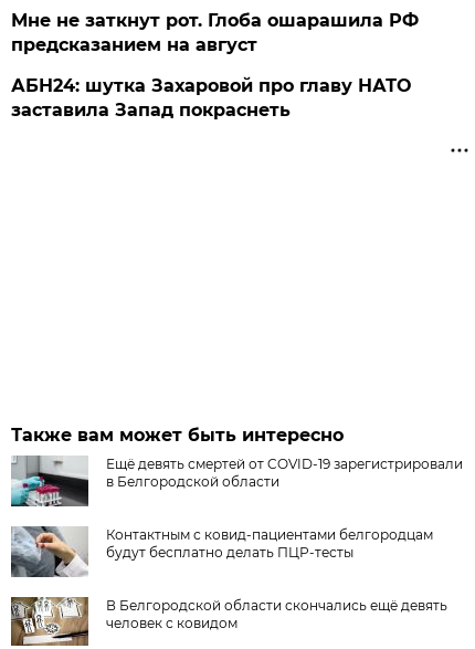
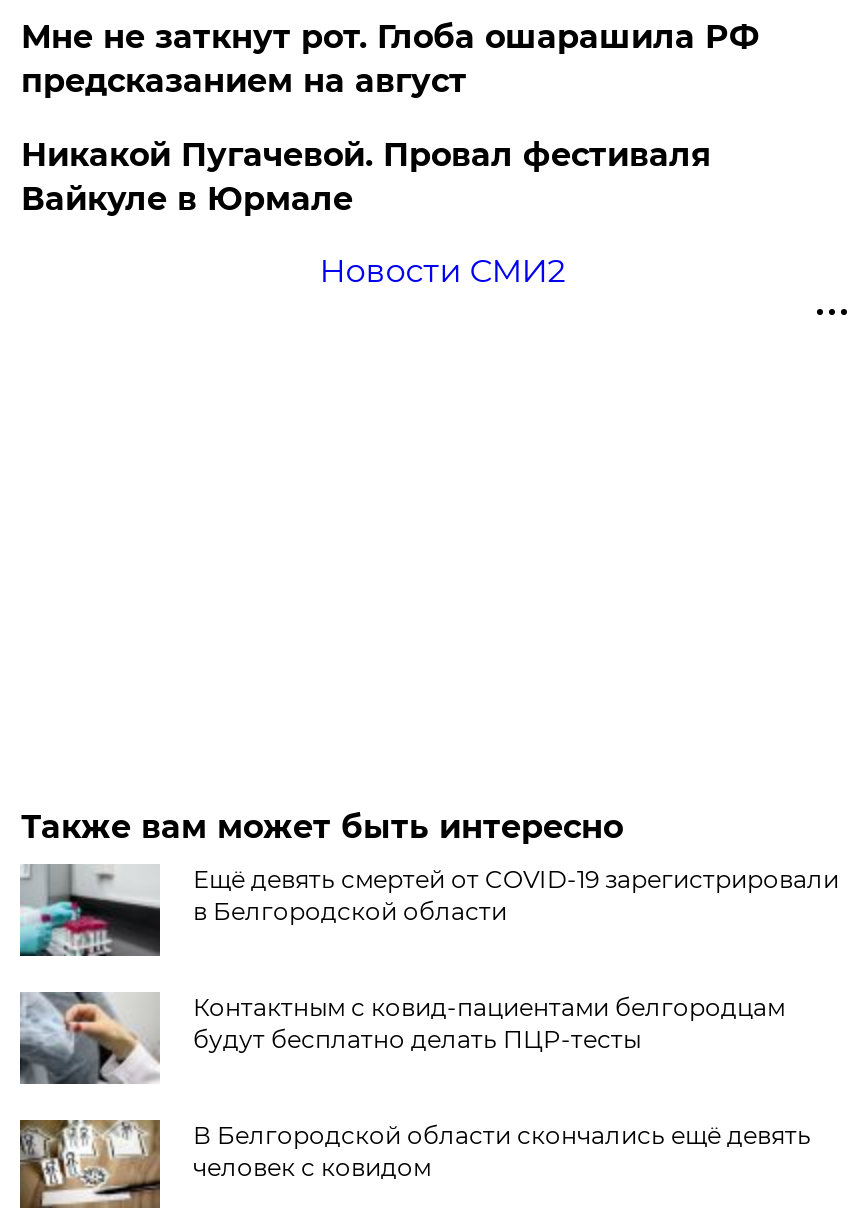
- АБН24: шутка Захаровой про главу НАТО
- заставила Запад покраснеть
+ Никакой Пугачевой. Провал фестиваля
+ Вайкуле в Юрмале
+ Новости СМИ2
